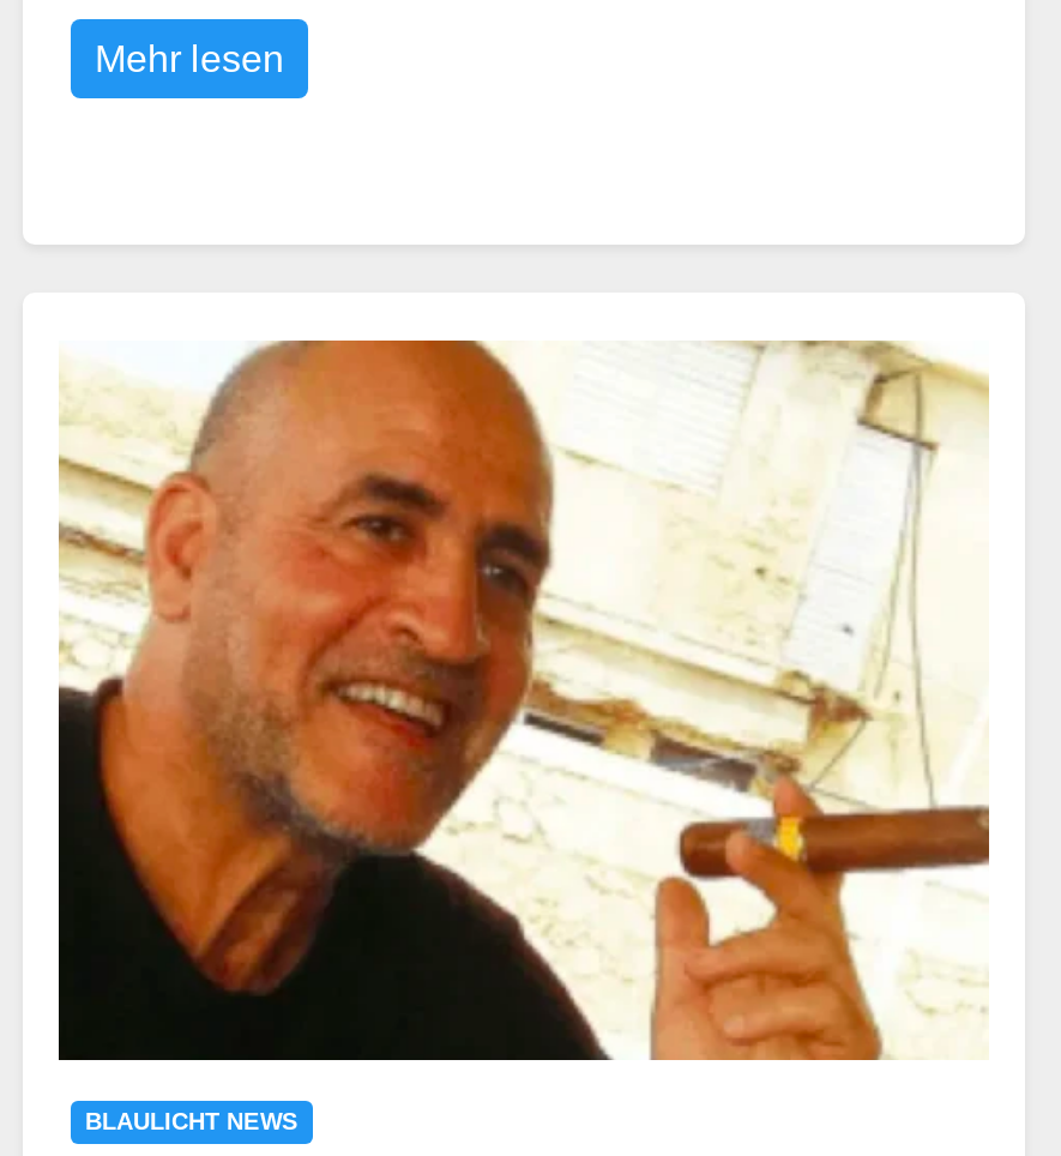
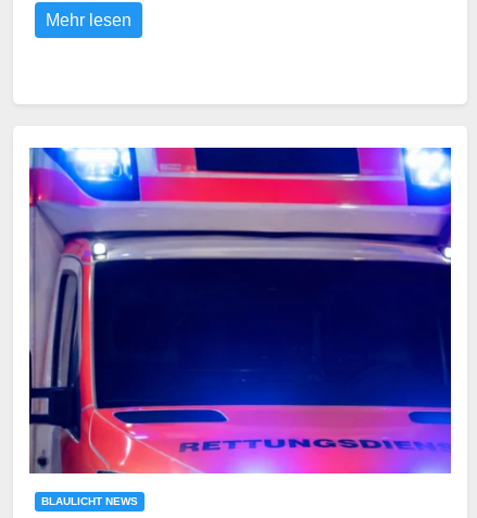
- [image]
+ [image]
